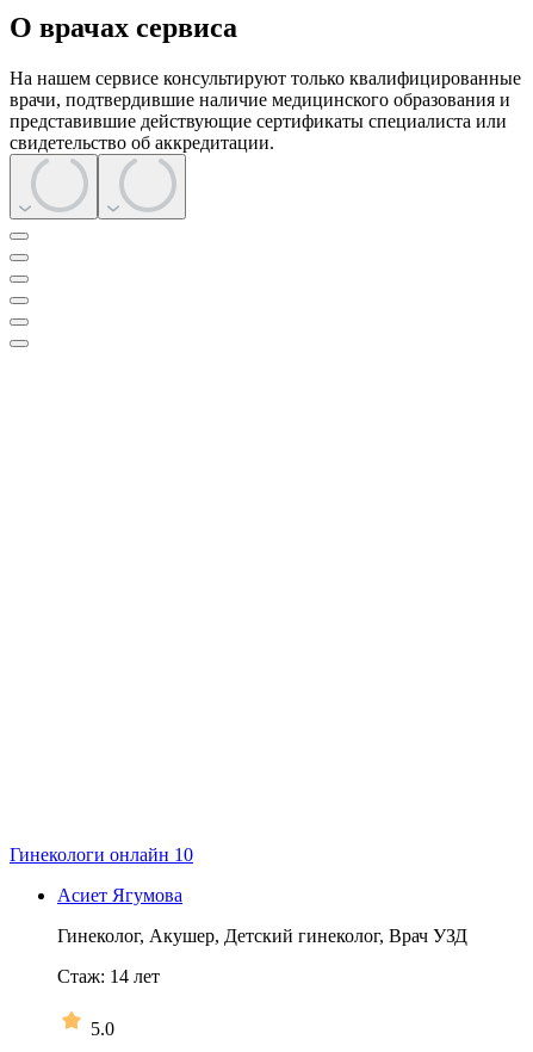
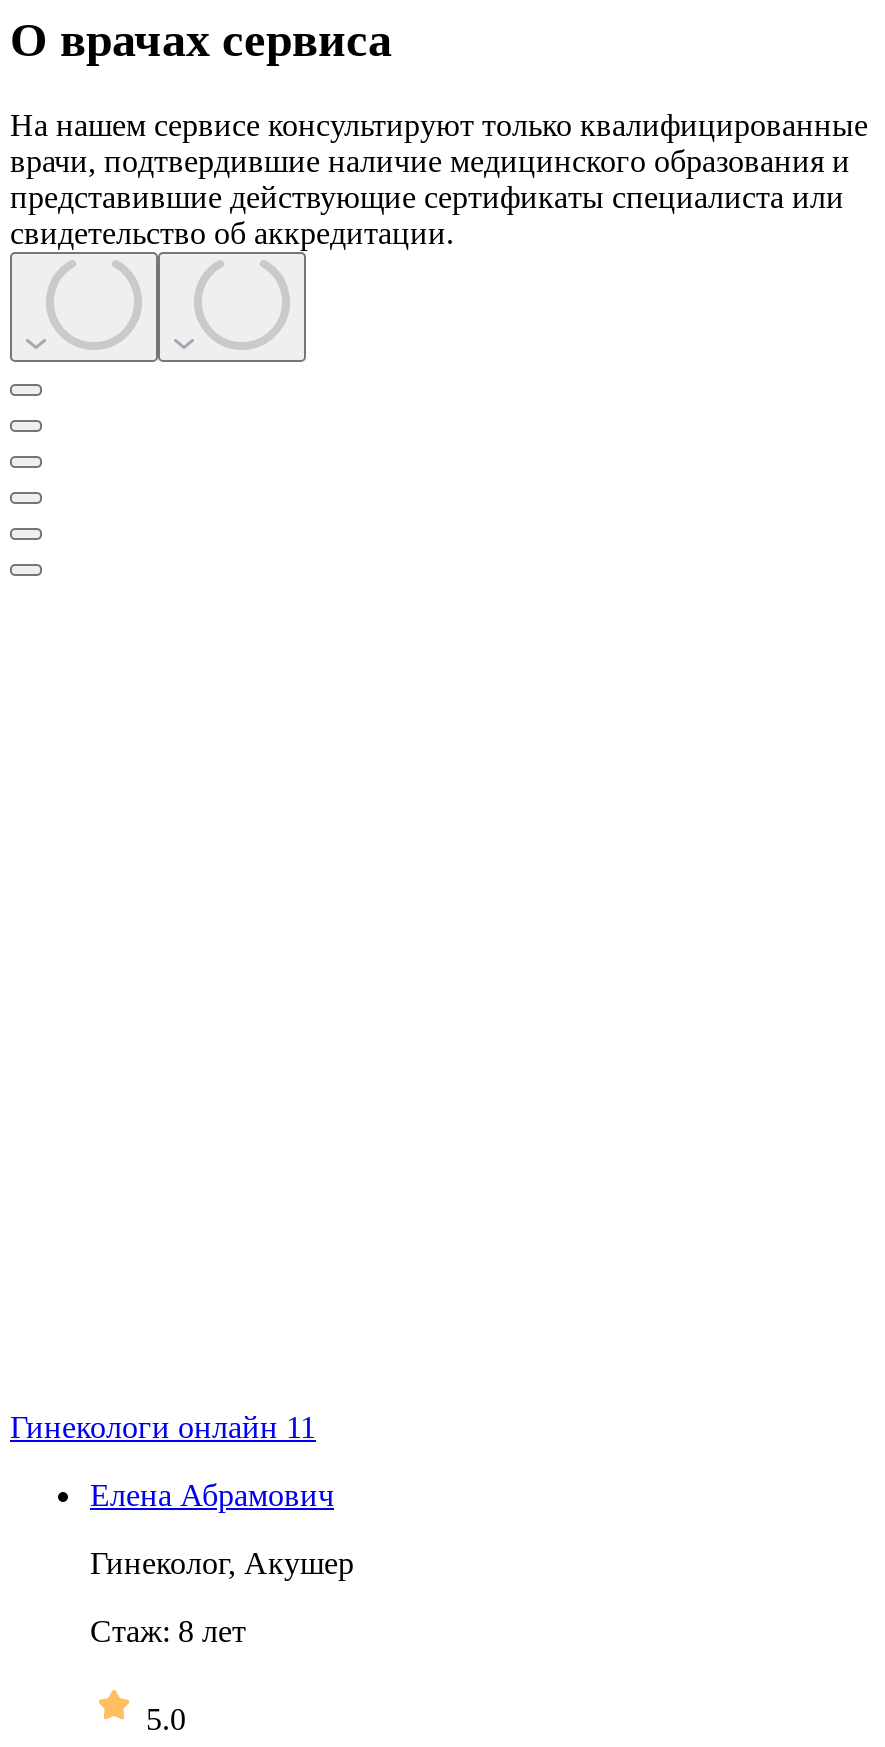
- Гинекологи онлайн 10
+ Гинекологи онлайн 11

- Асиет Ягумова
+ Елена Абрамович

- Гинеколог, Акушер, Детский гинеколог, Врач УЗД
+ Гинеколог, Акушер

- Стаж: 14 лет
+ Стаж: 8 лет
